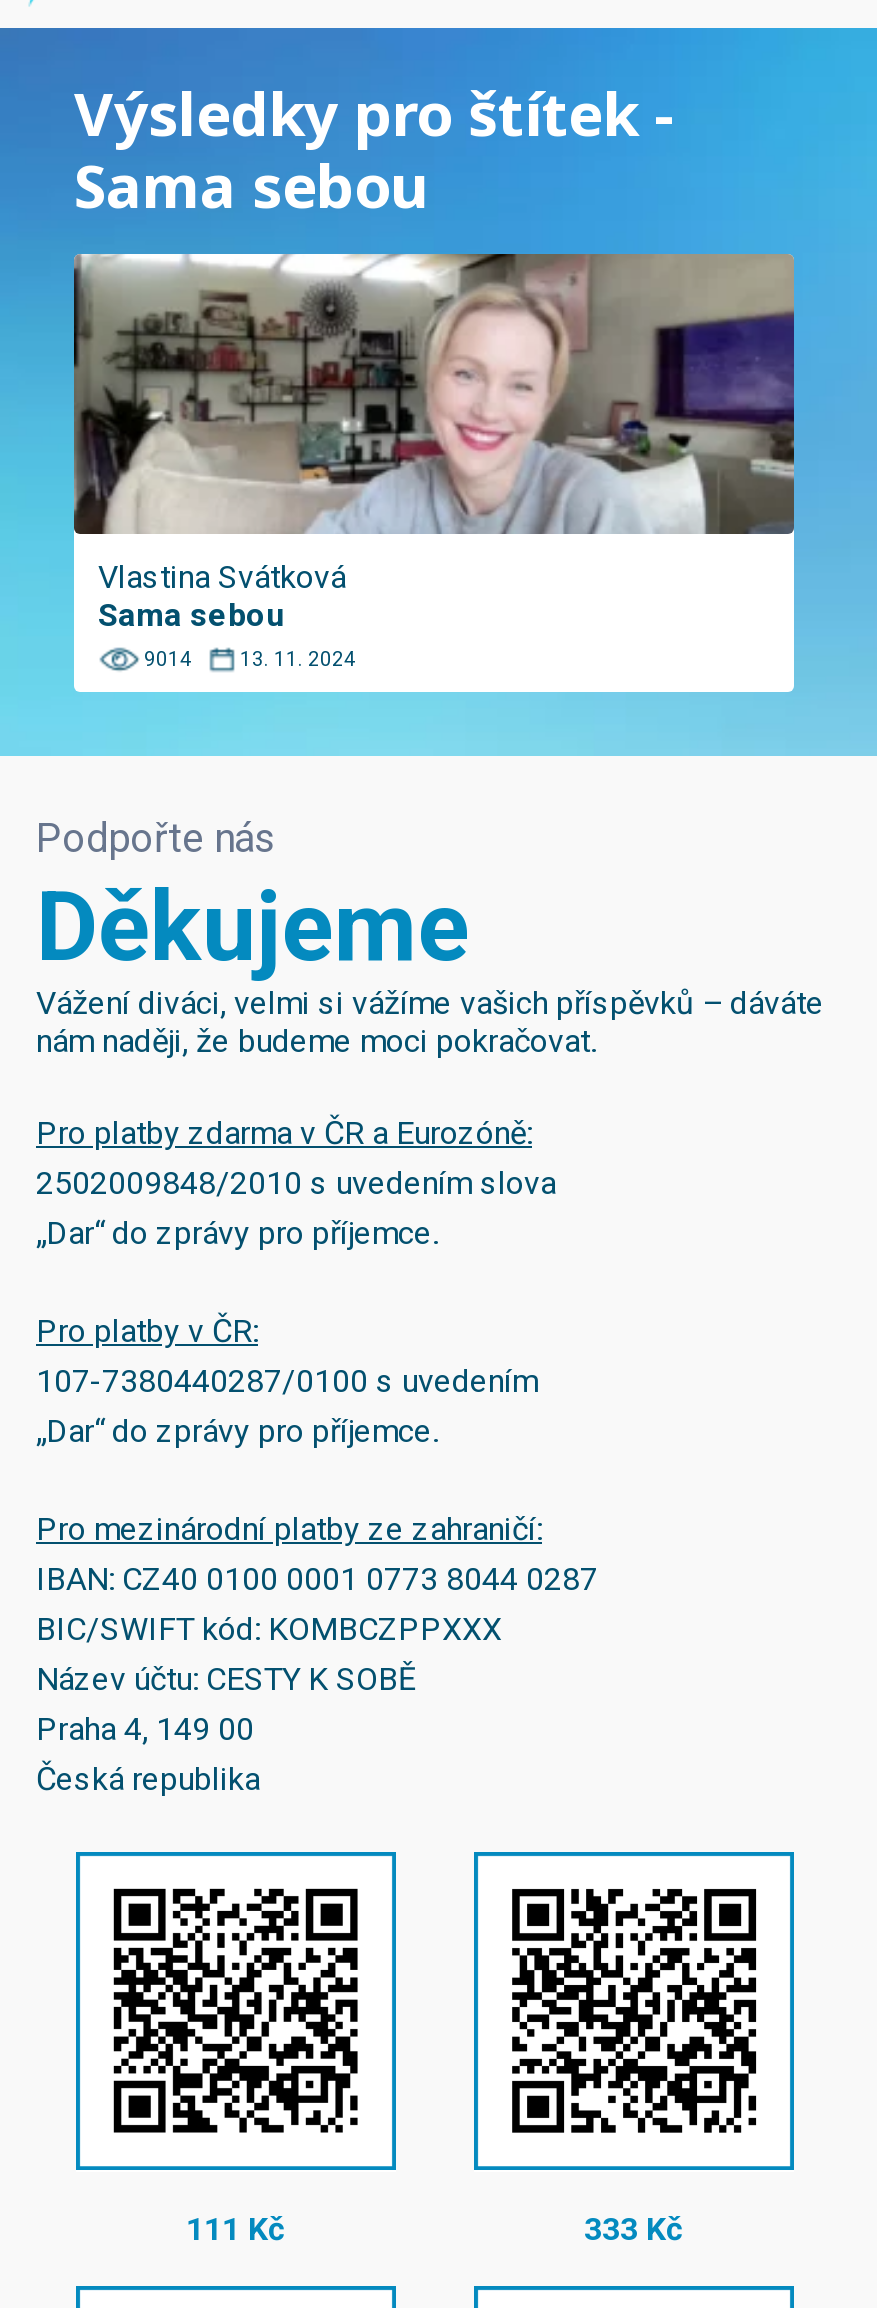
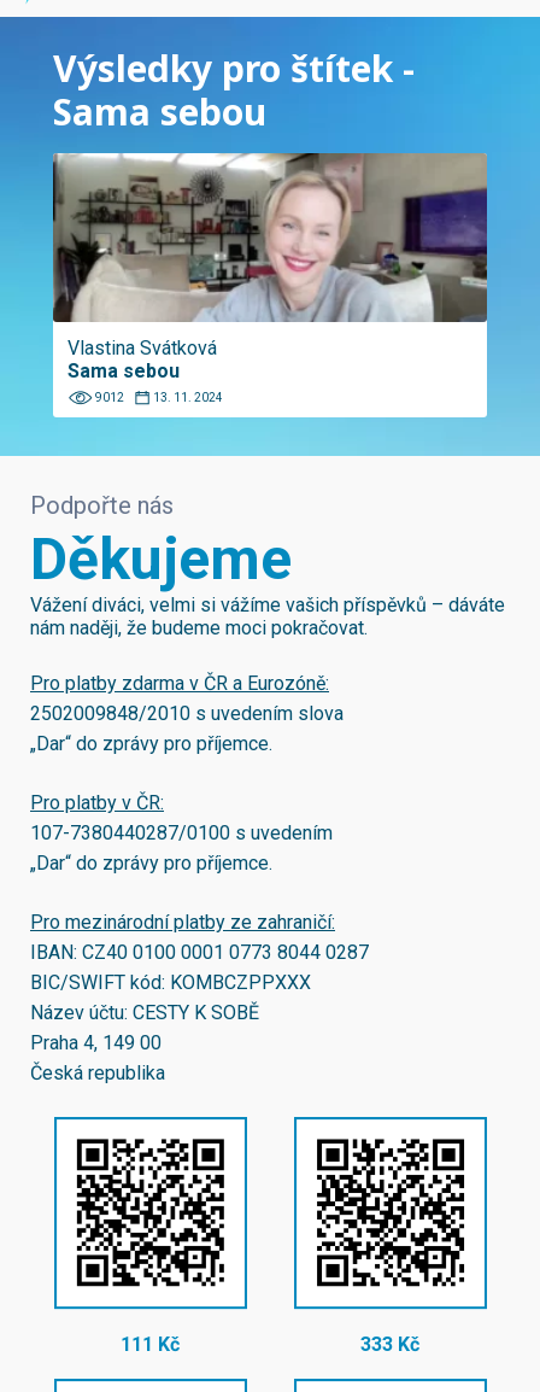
- 9014
+ 9012
